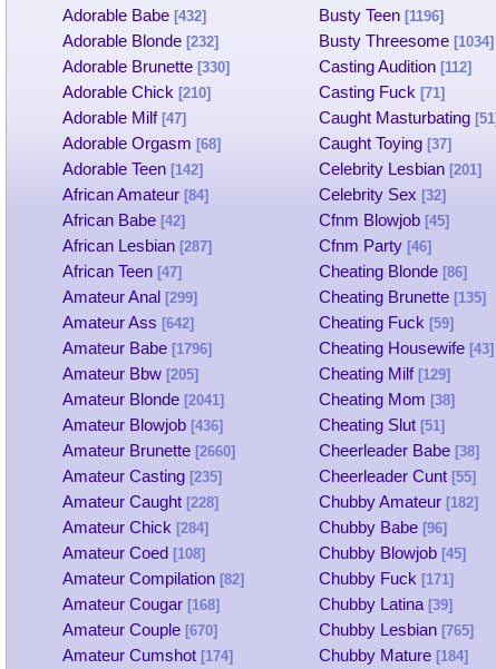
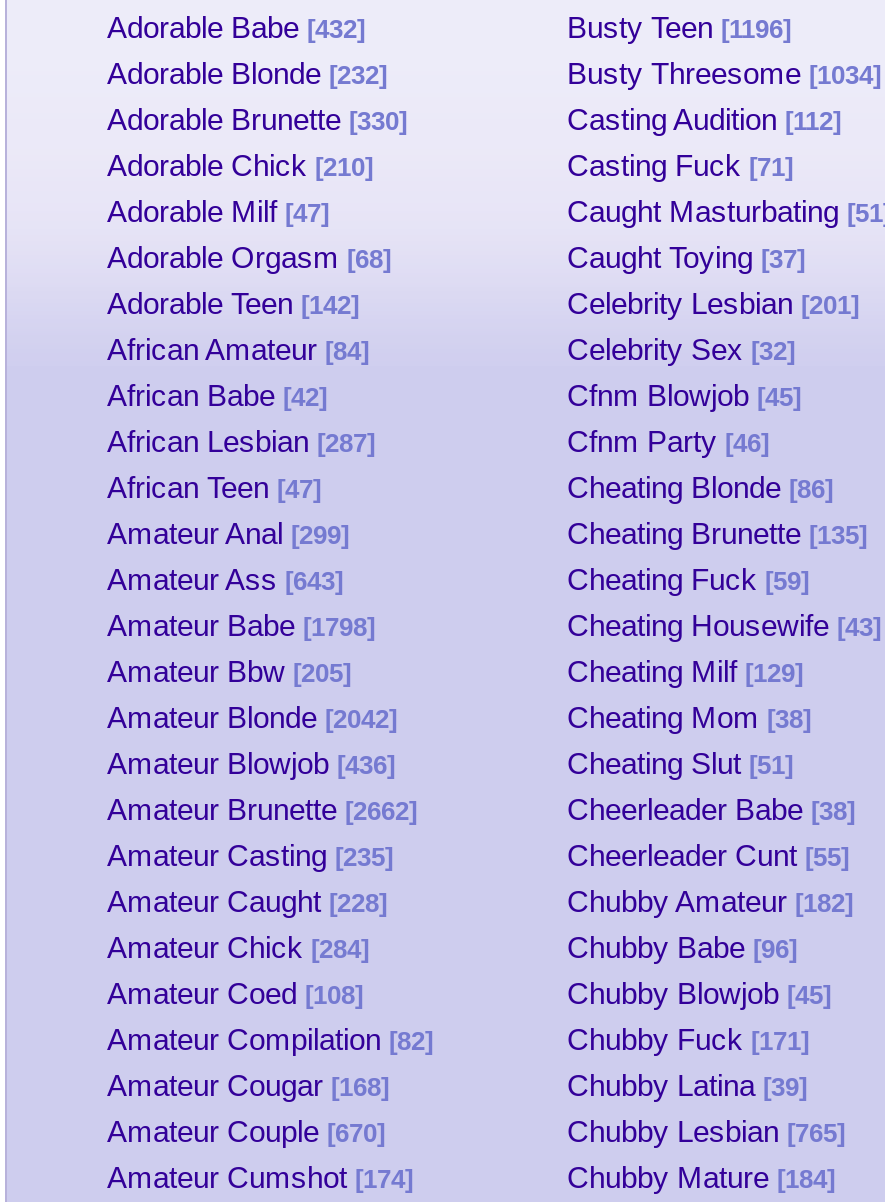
- Amateur Ass [642]
+ Amateur Ass [643]

- Amateur Babe [1796]
+ Amateur Babe [1798]

- Amateur Blonde [2041]
+ Amateur Blonde [2042]

- Amateur Brunette [2660]
+ Amateur Brunette [2662]
